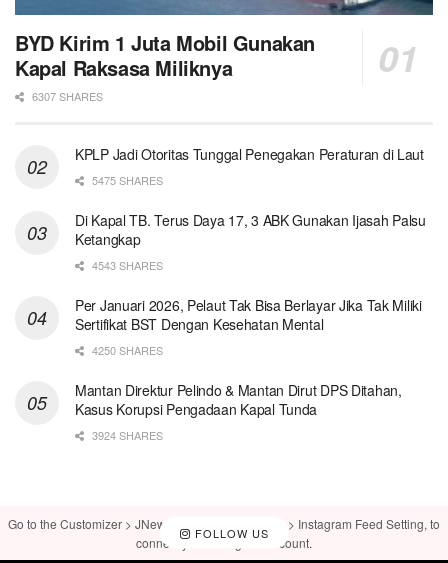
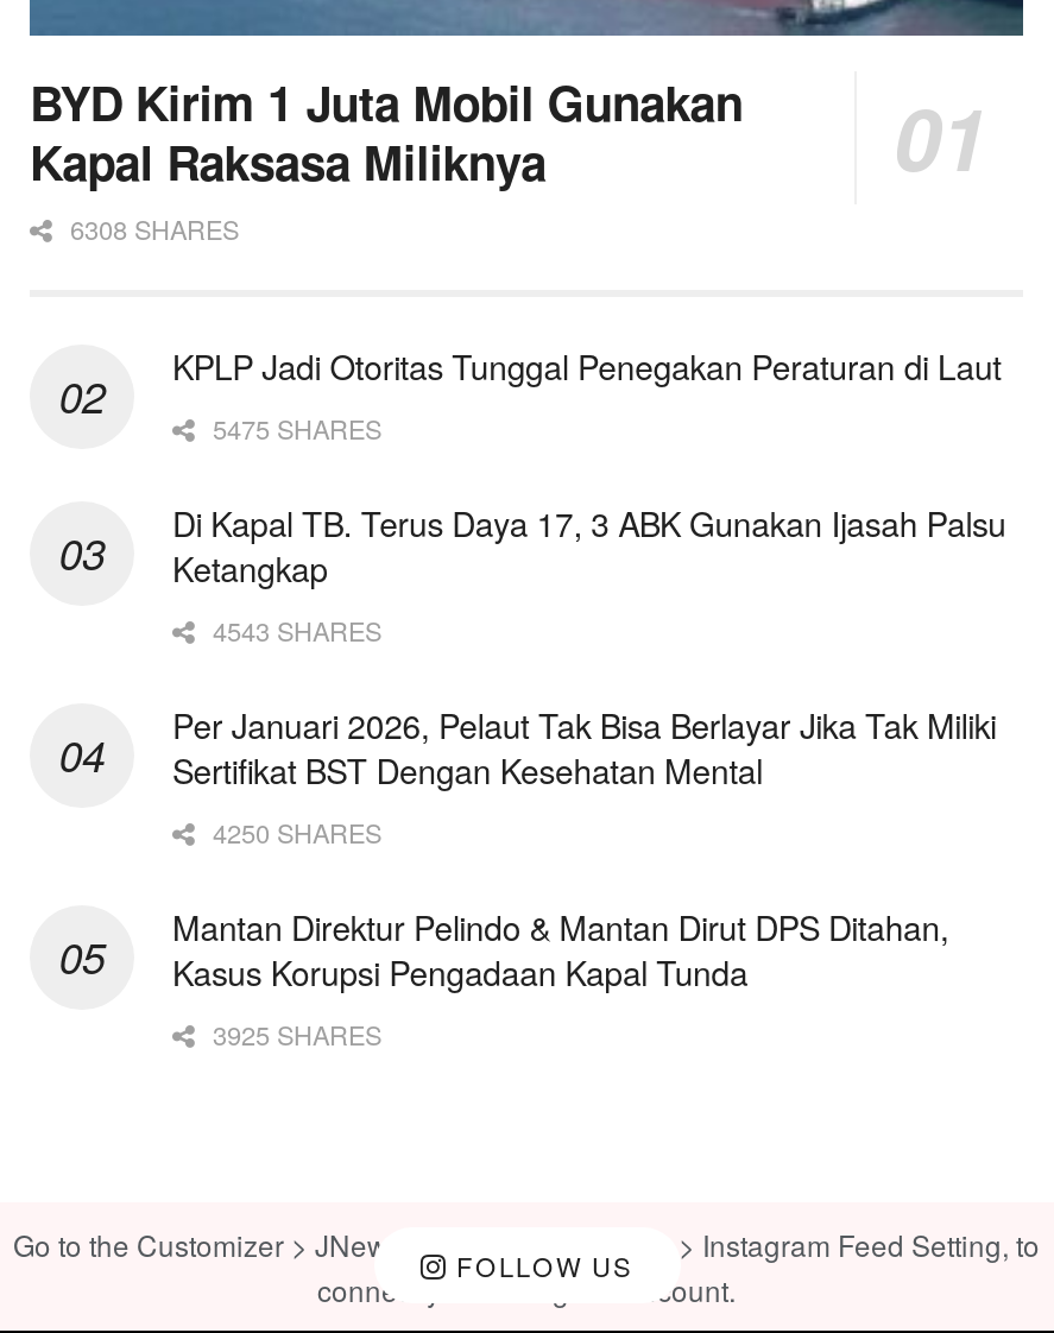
- 6307 SHARES
+ 6308 SHARES

- 3924 SHARES
+ 3925 SHARES
